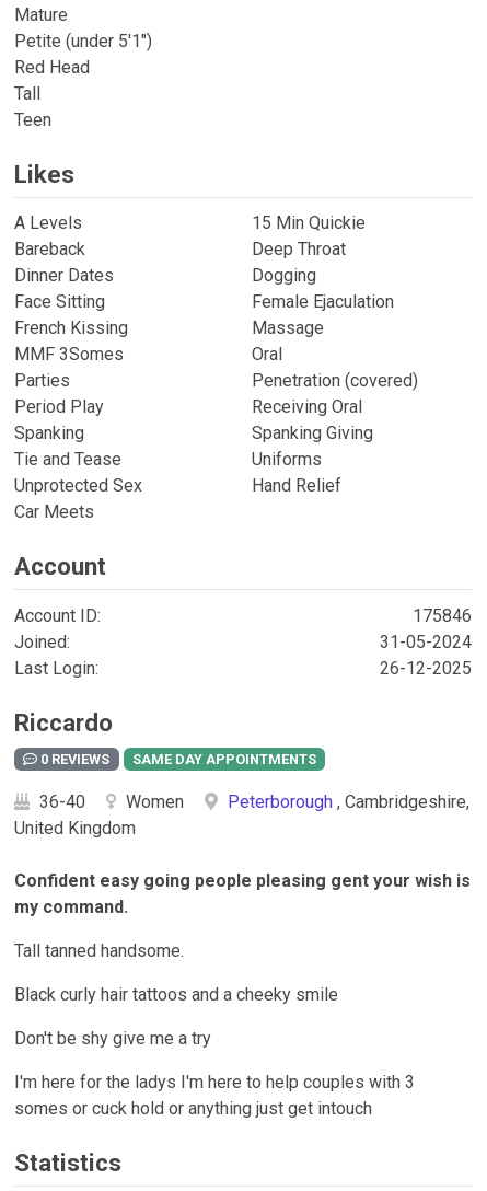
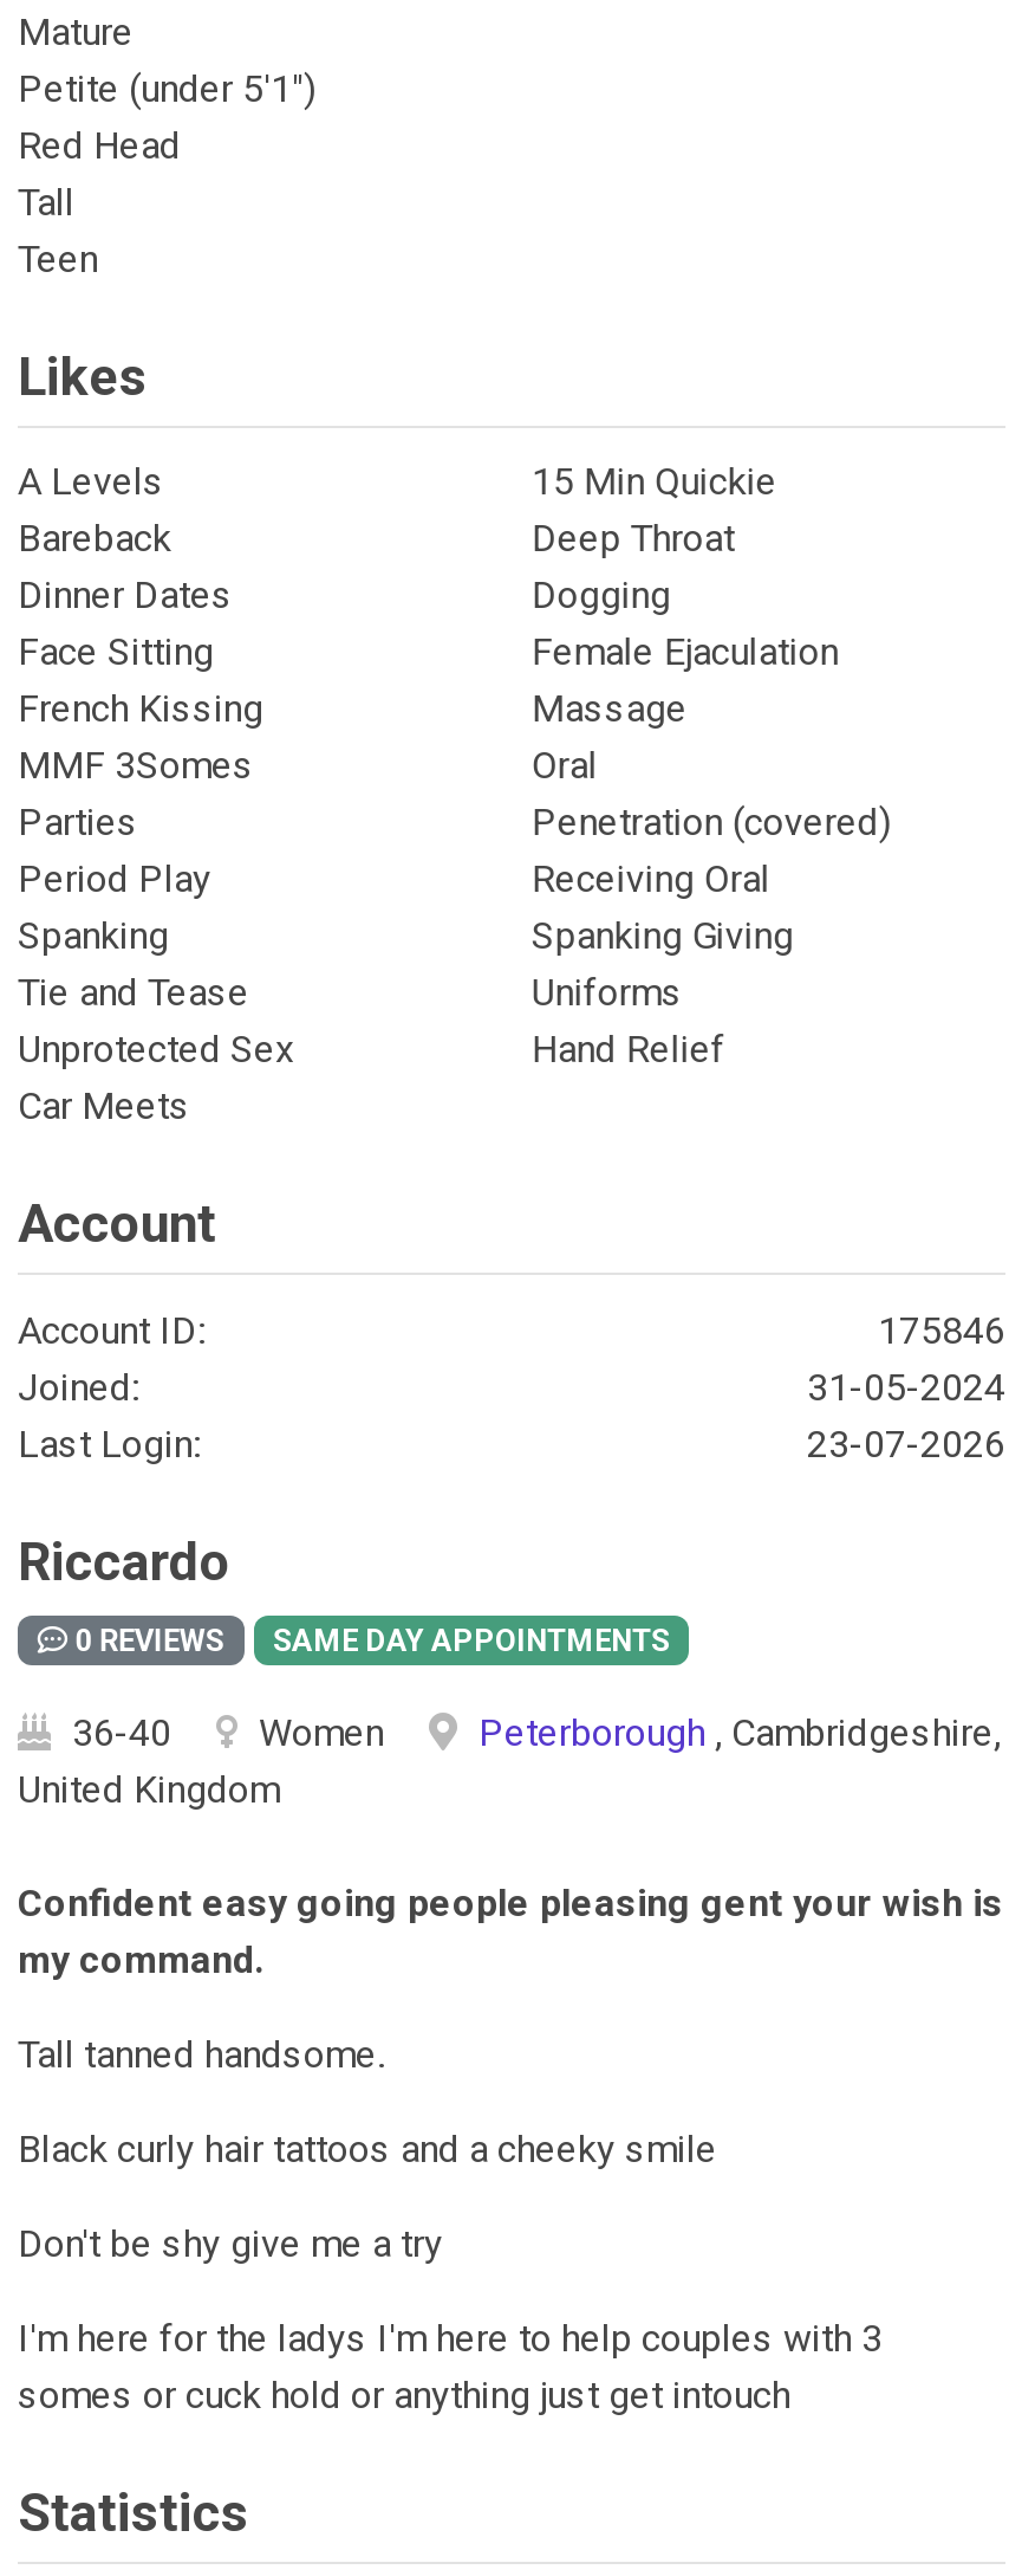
- 26-12-2025
+ 23-07-2026
